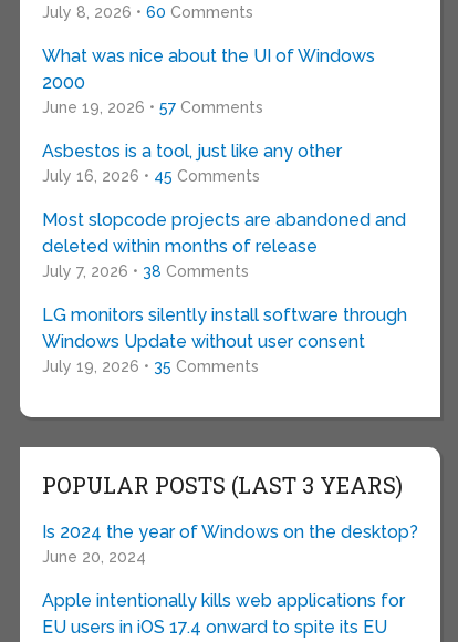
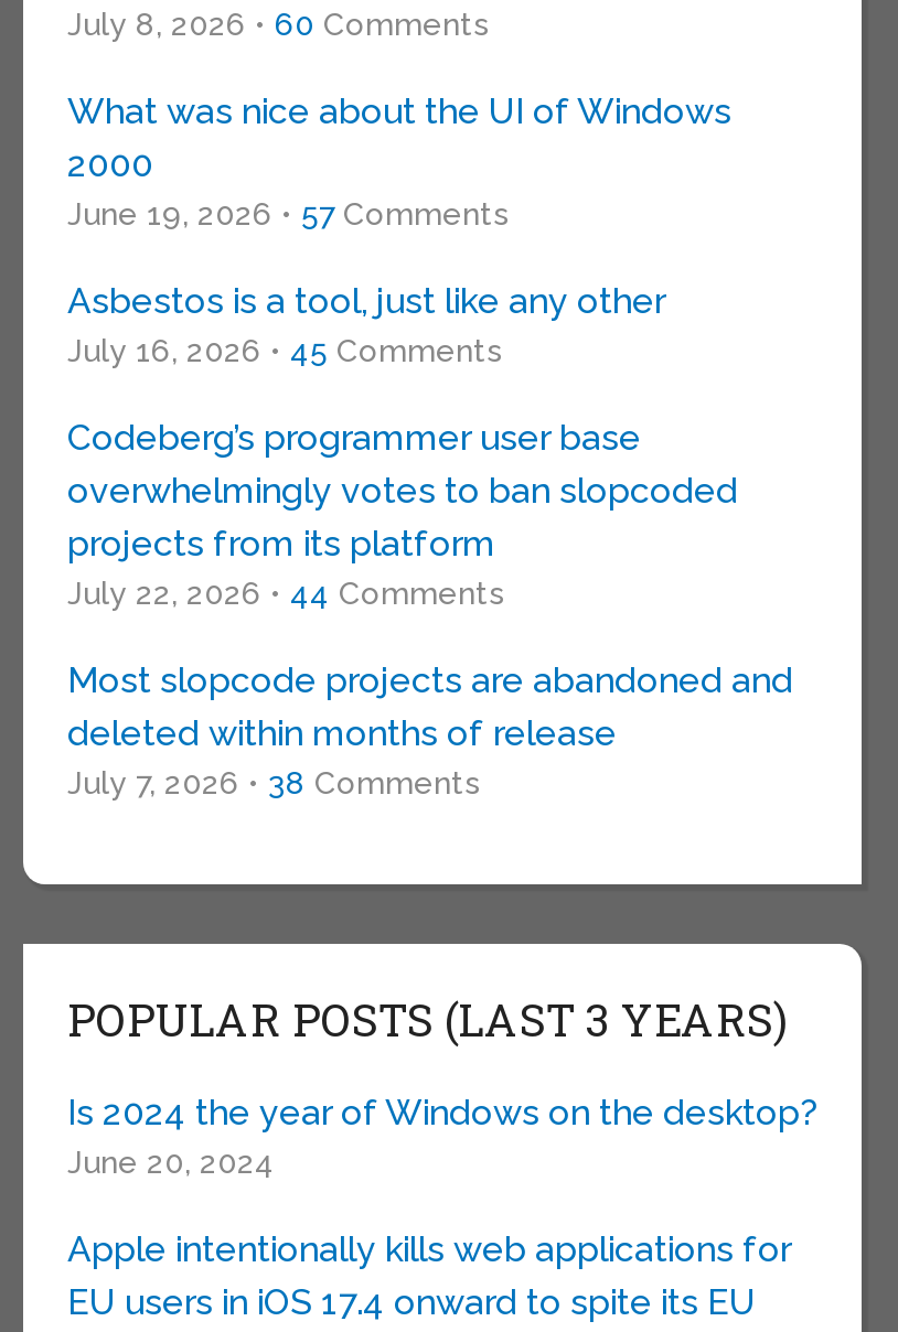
+ Codeberg’s programmer user base
+ overwhelmingly votes to ban slopcoded
+ projects from its platform
+ July 22, 2026 • 44 Comments

moved down: Most slopcode projects are abandoned and | deleted within months of release | July 7, 2026 • 38 Comments

- LG monitors silently install software through
- Windows Update without user consent
- July 19, 2026 • 35 Comments
